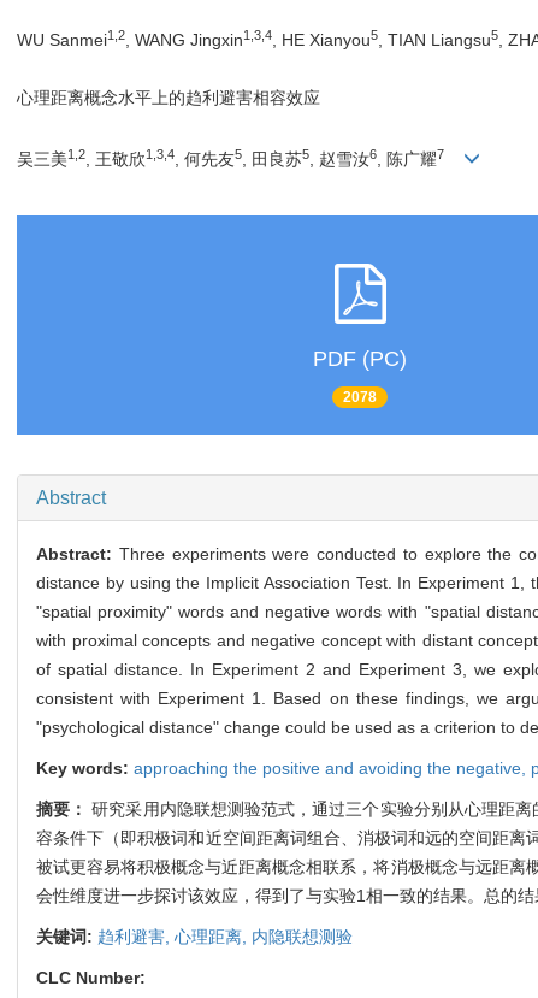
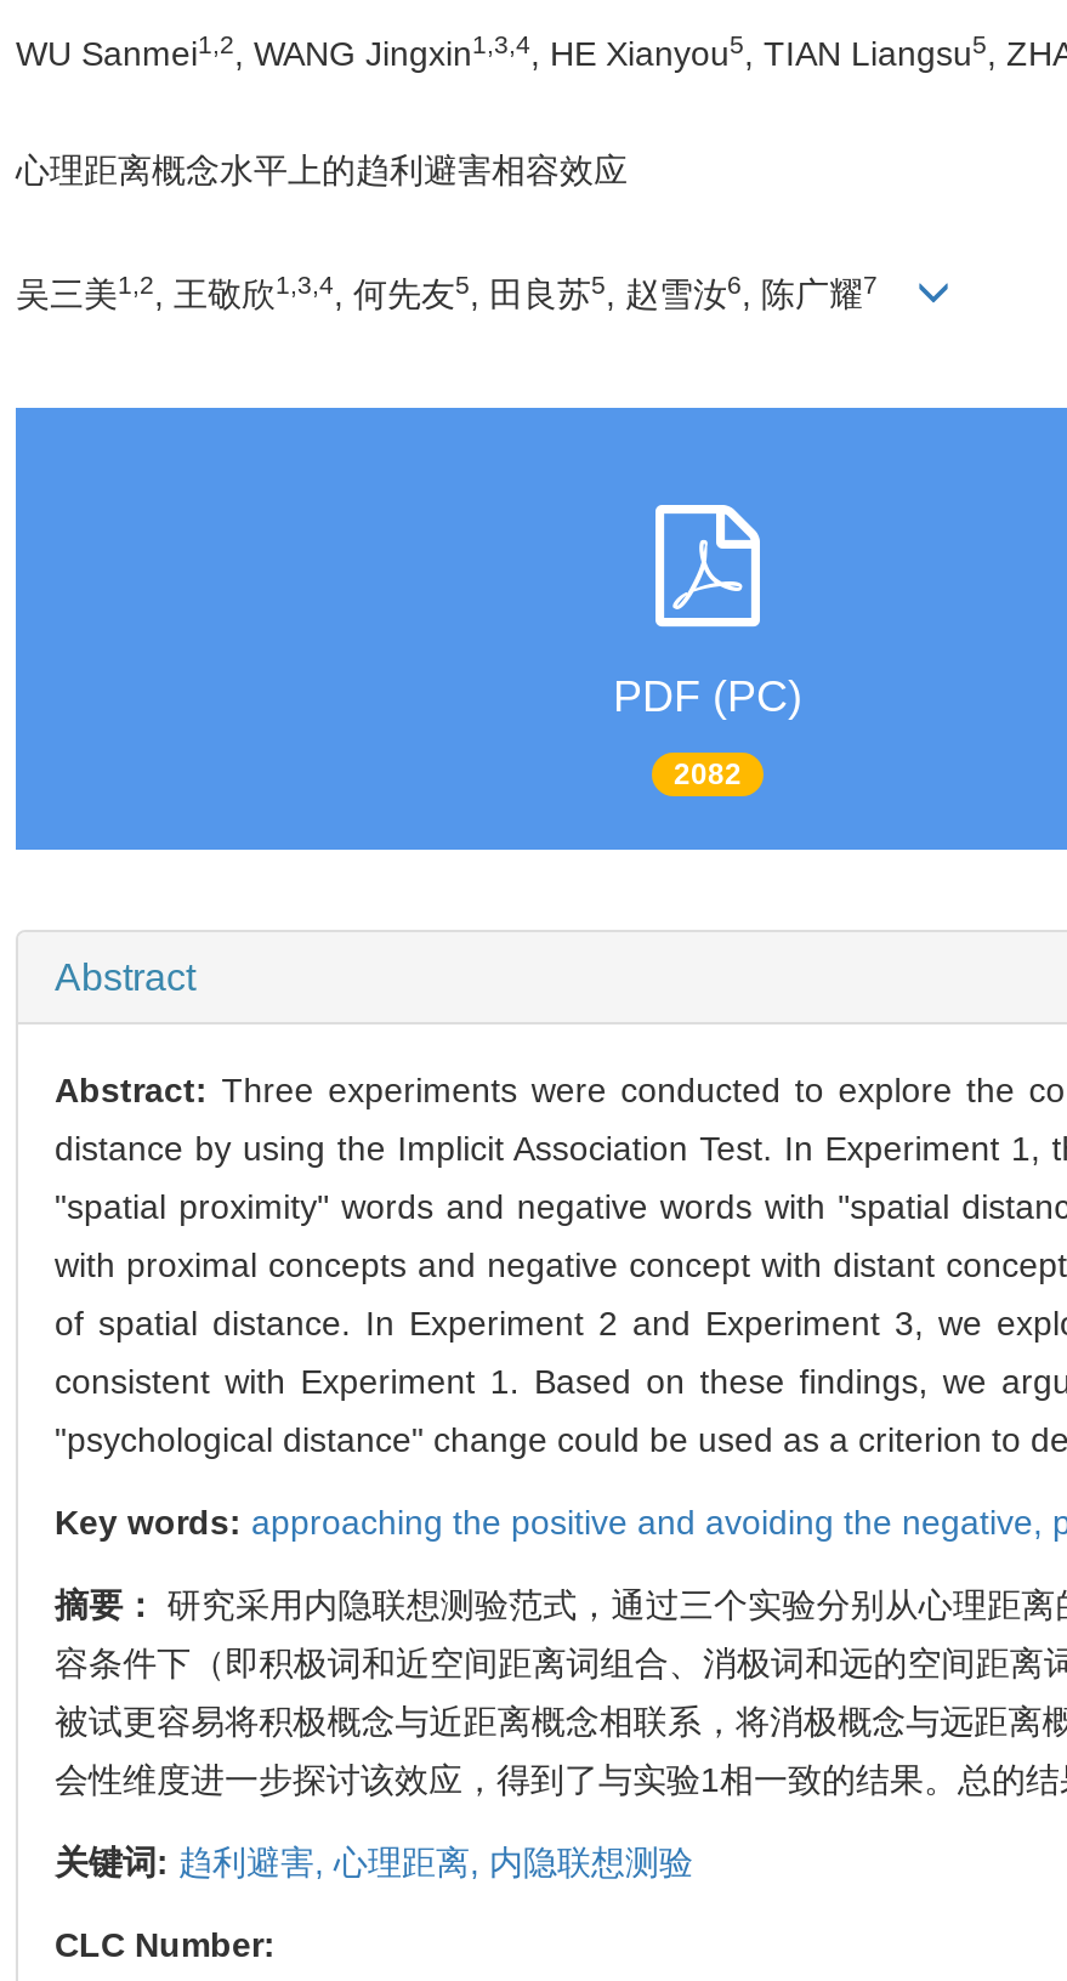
- 2078
+ 2082
